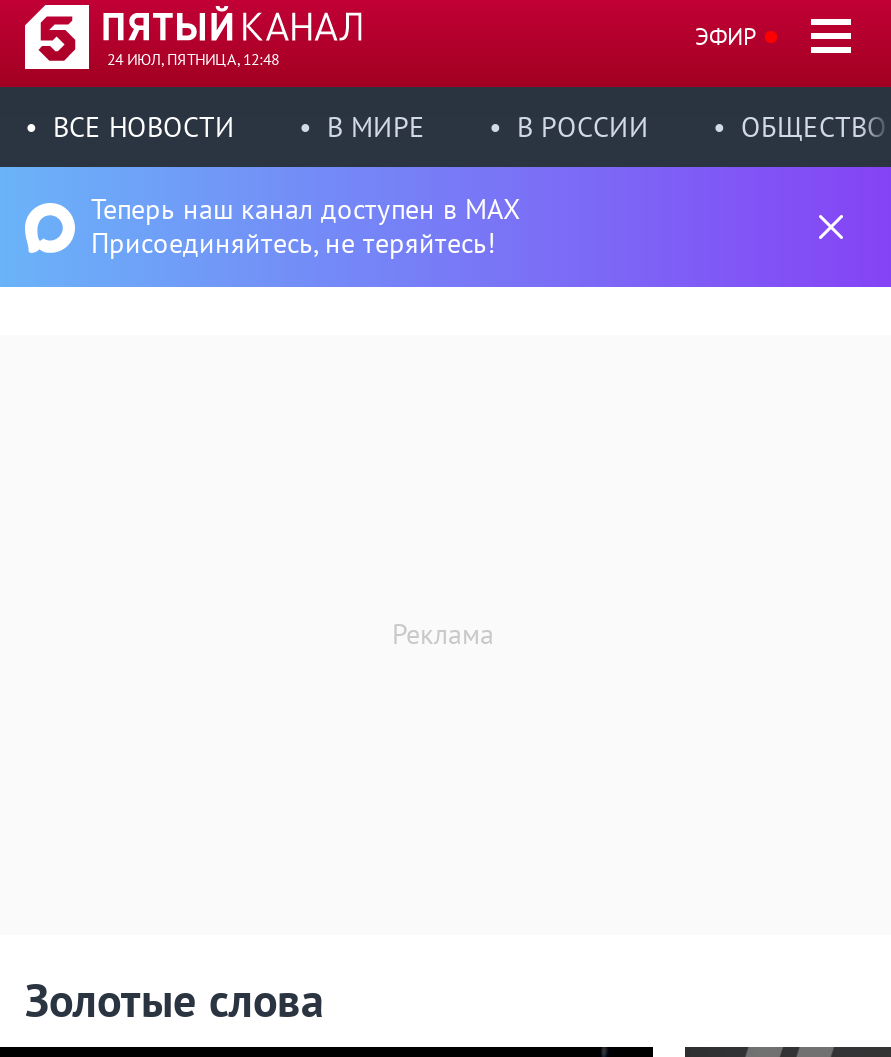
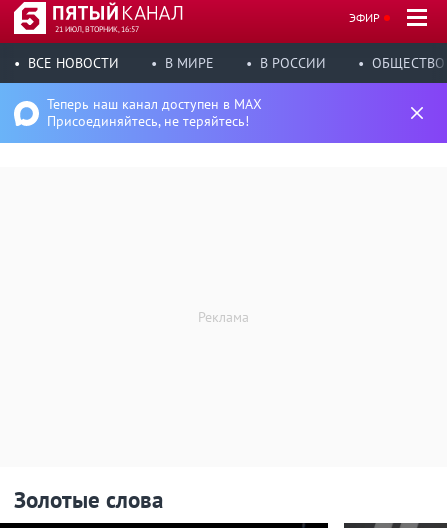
- 24 ИЮЛ, ПЯТНИЦА, 12:48
+ 21 ИЮЛ, ВТОРНИК, 16:57
